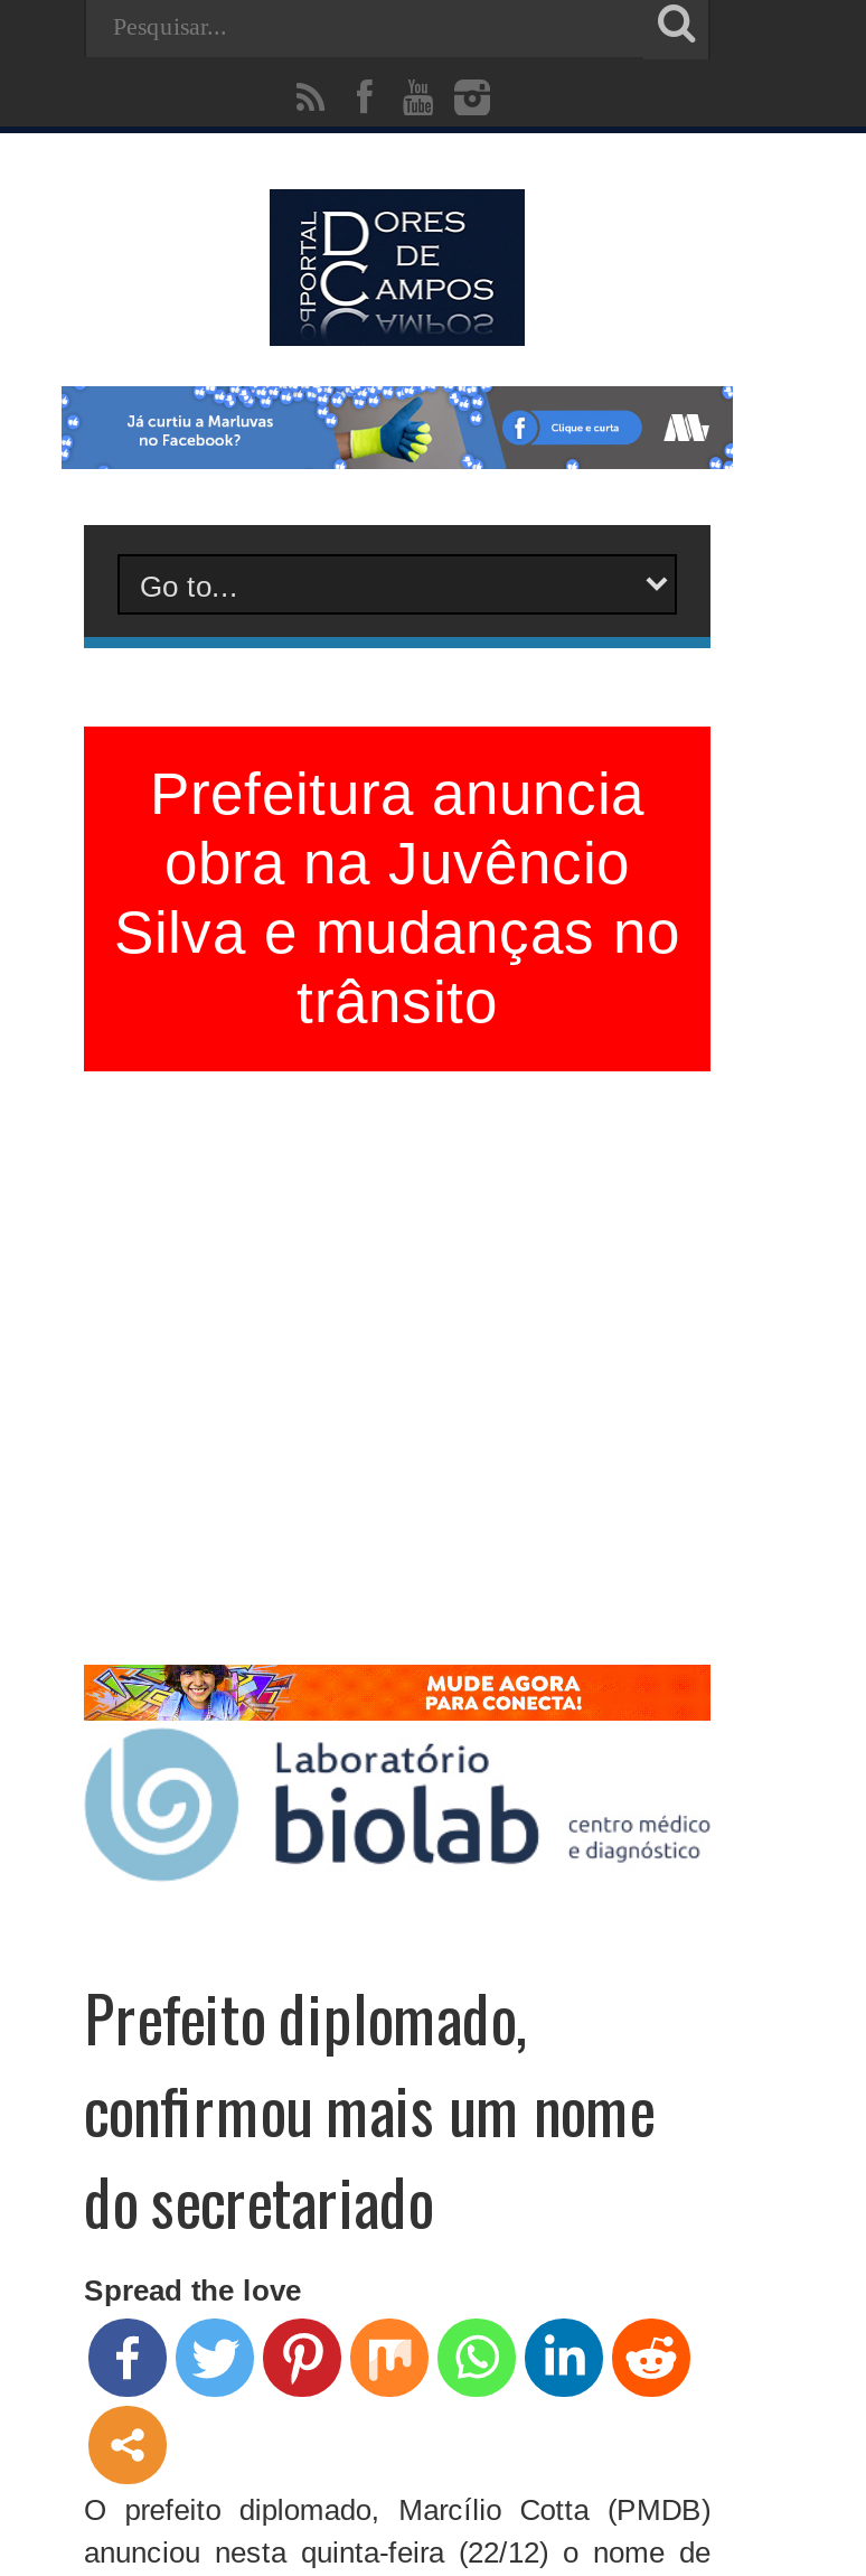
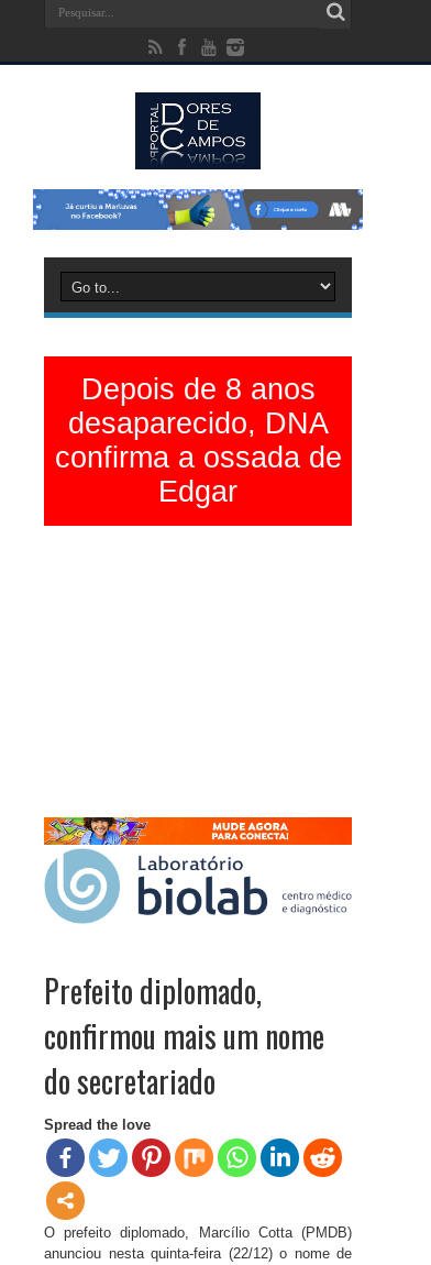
- Prefeitura anuncia
- obra na Juvêncio
- Silva e mudanças no
- trânsito
+ Depois de 8 anos
+ desaparecido, DNA
+ confirma a ossada de
+ Edgar
